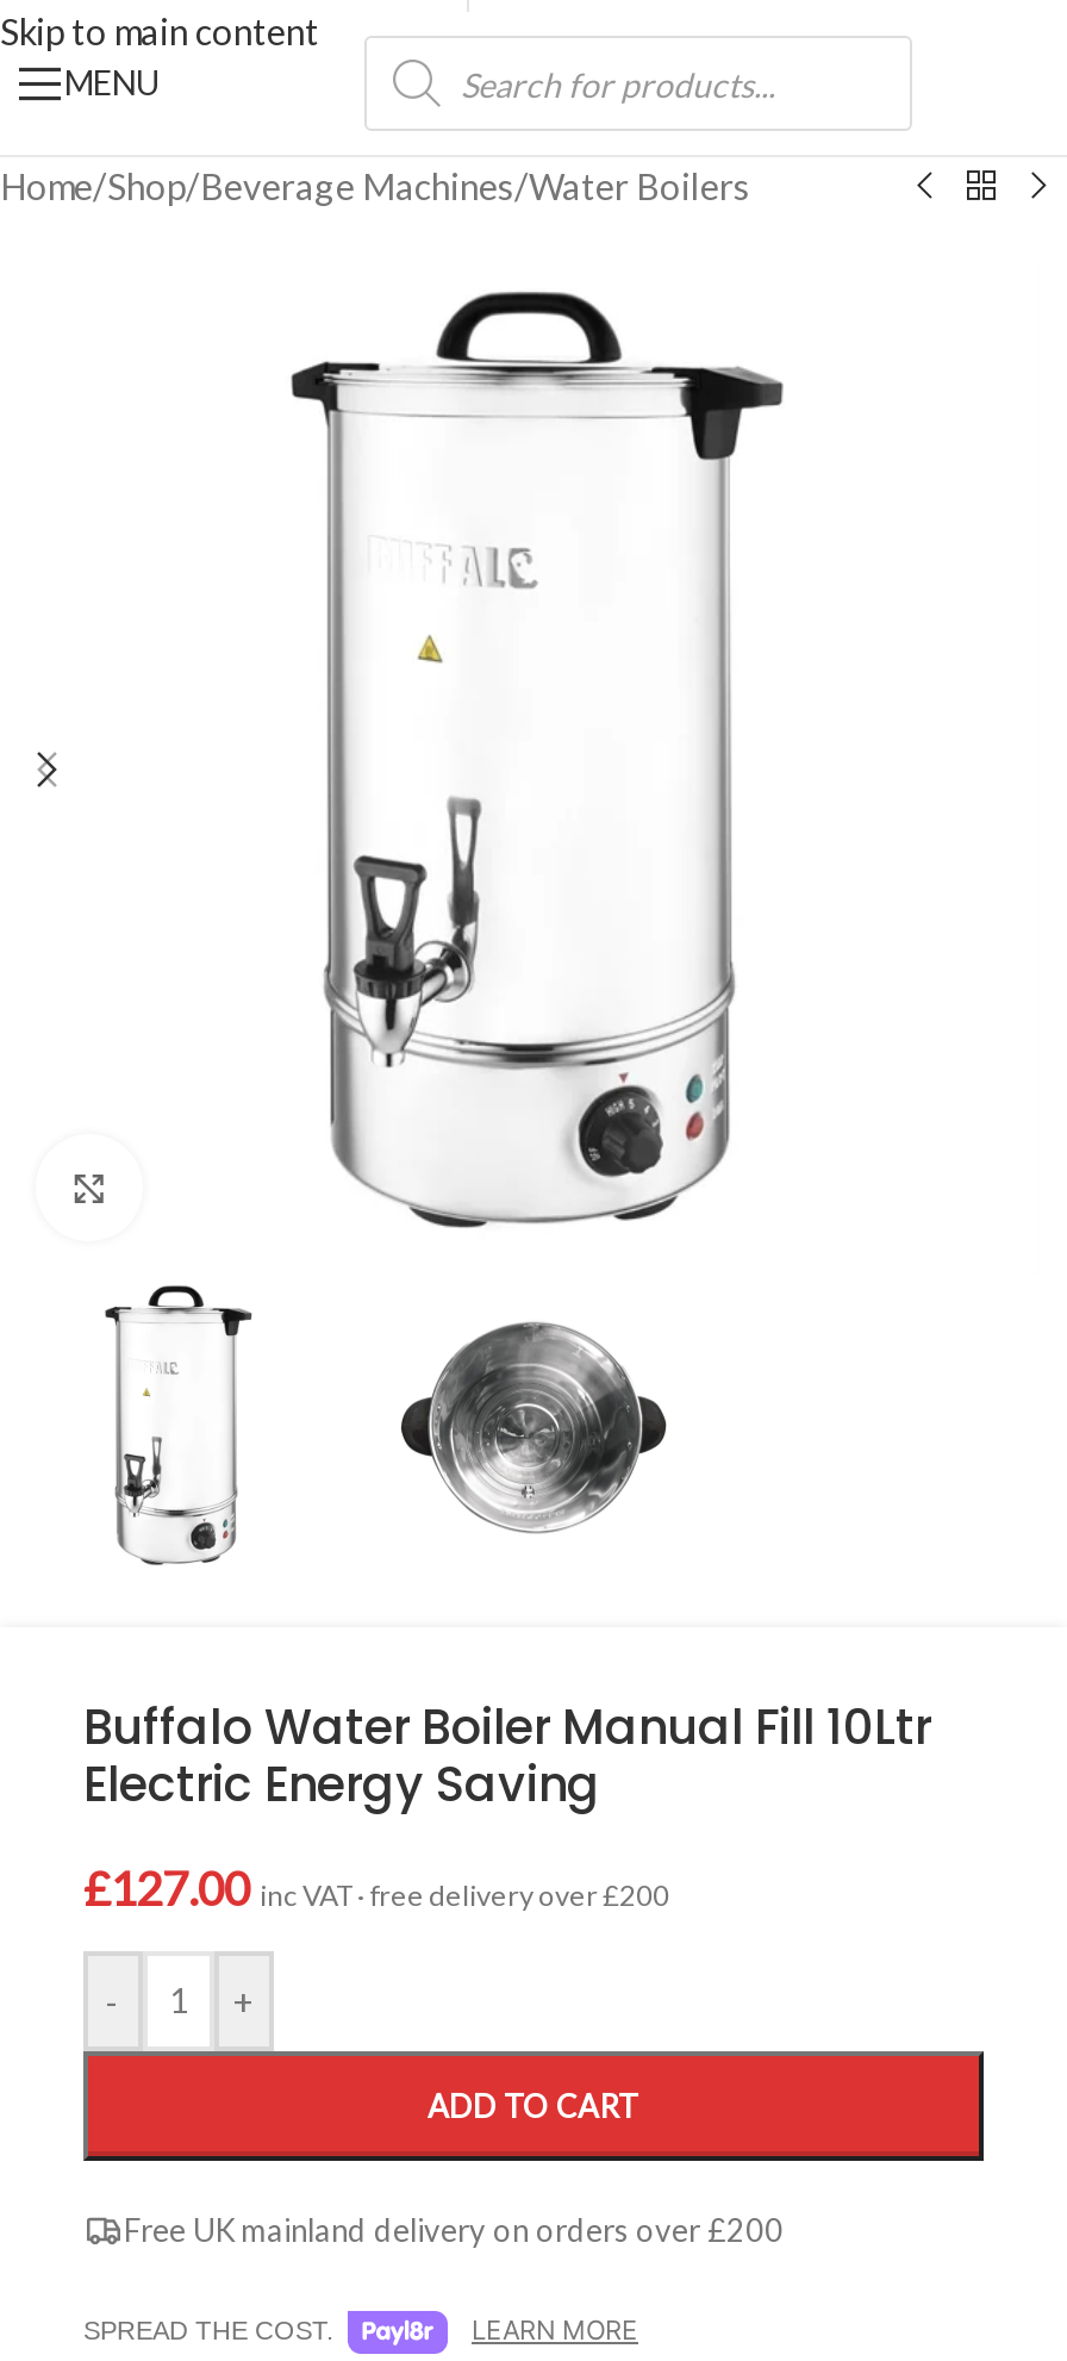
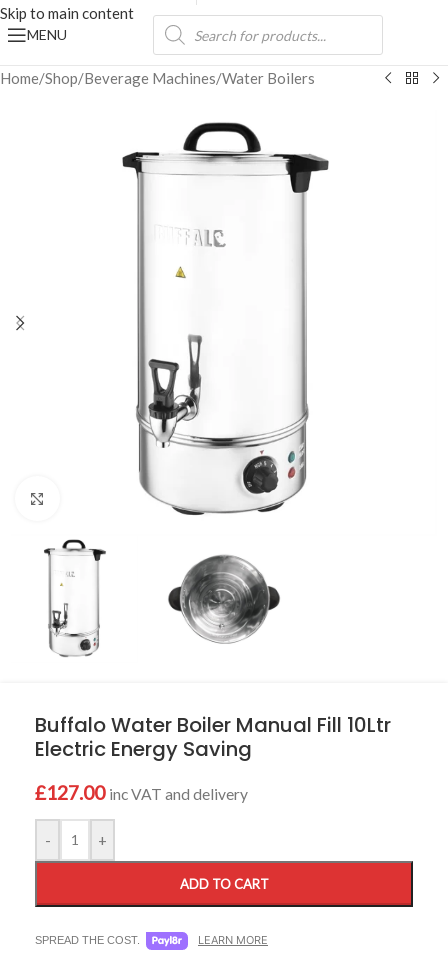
- £127.00 inc VAT · free delivery over £200
+ £127.00 inc VAT and delivery

- Free UK mainland delivery on orders over £200
